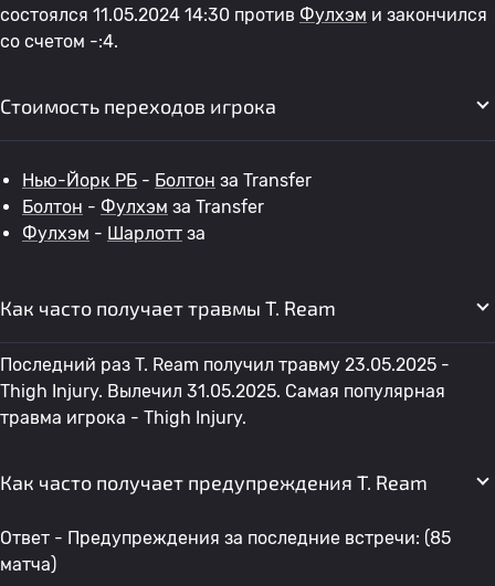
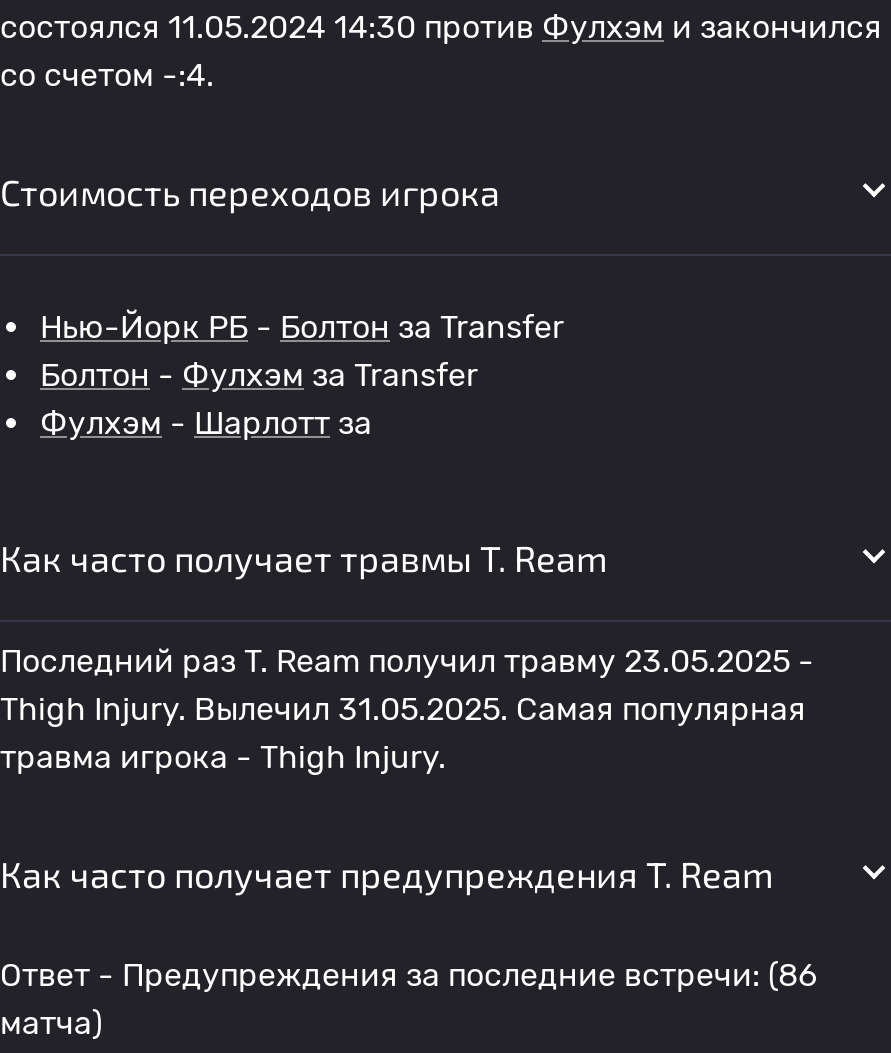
- Ответ - Предупреждения за последние встречи: (85
+ Ответ - Предупреждения за последние встречи: (86
